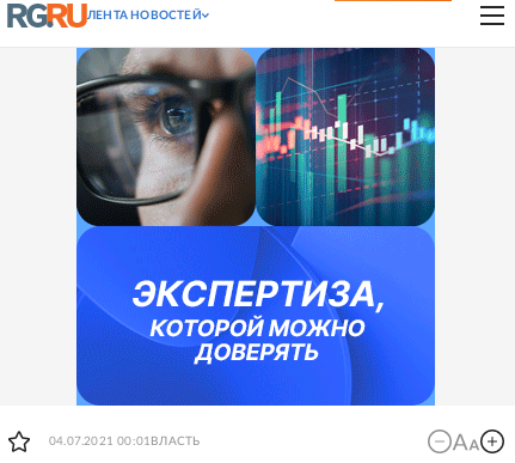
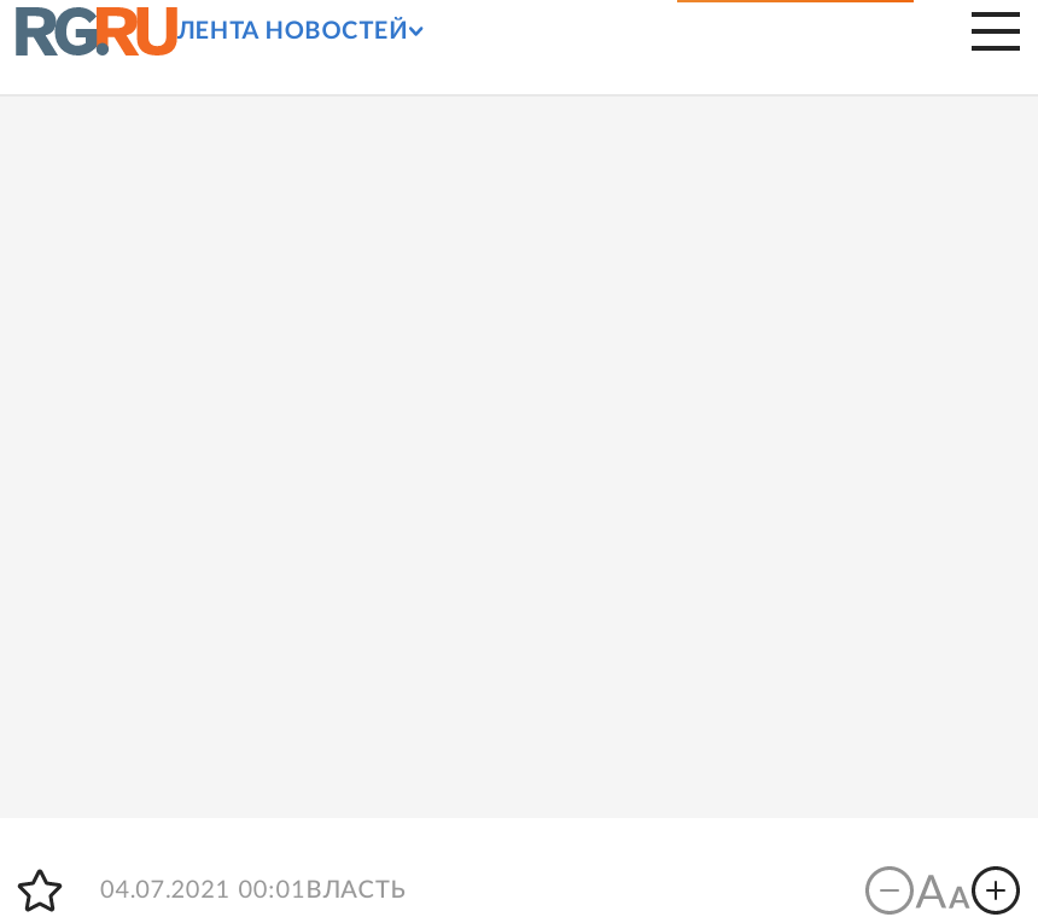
- [image]
